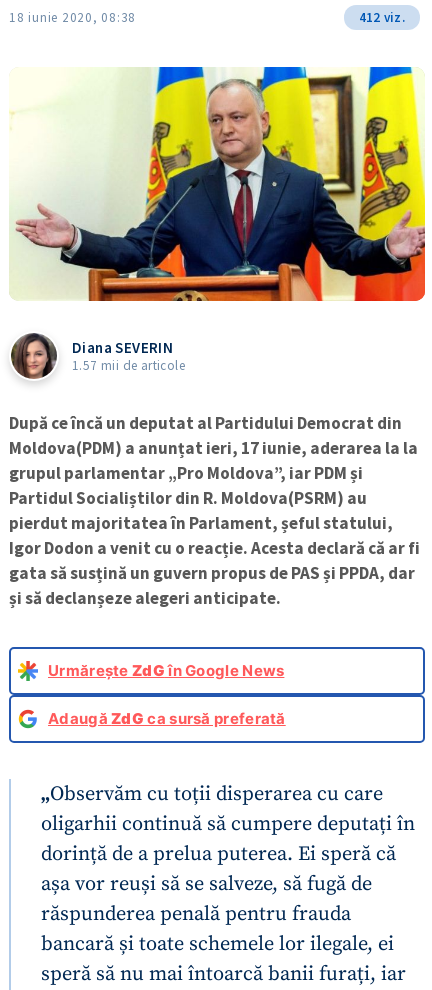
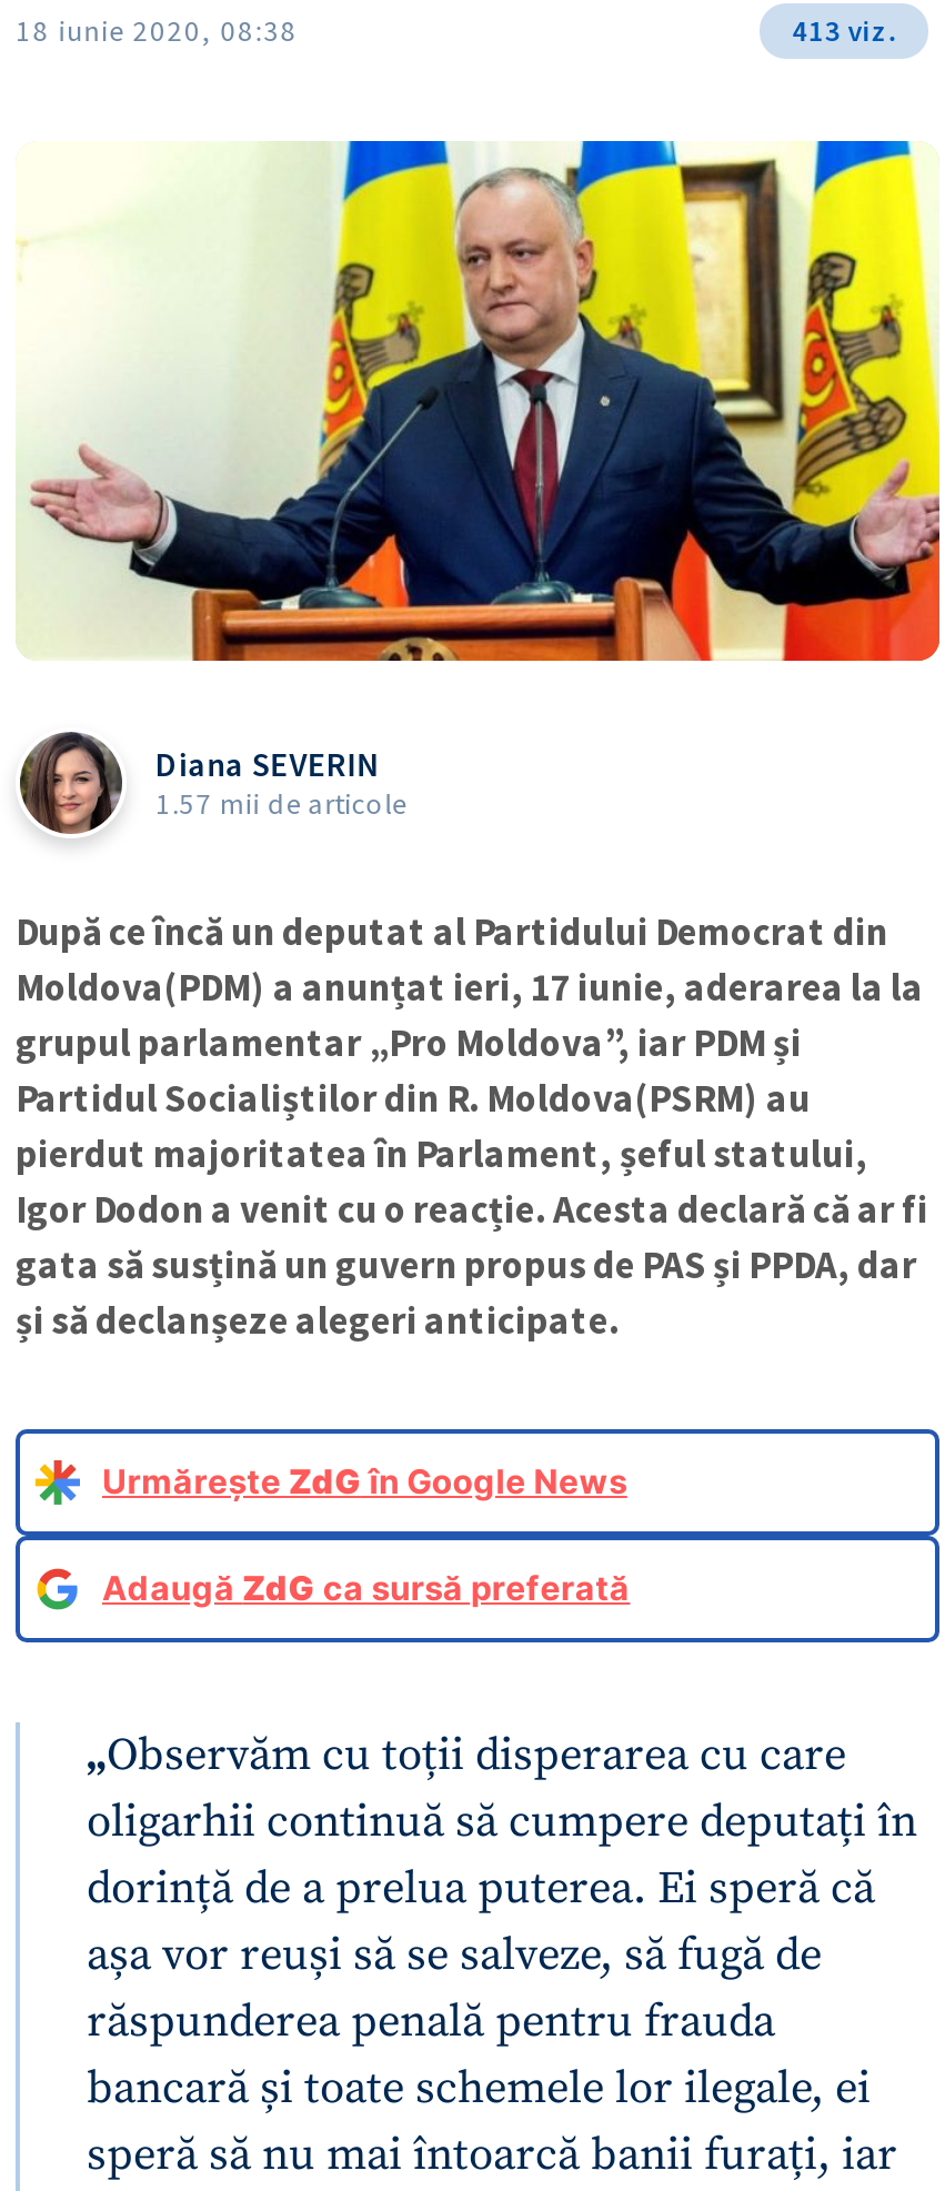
- 412 viz.
+ 413 viz.
